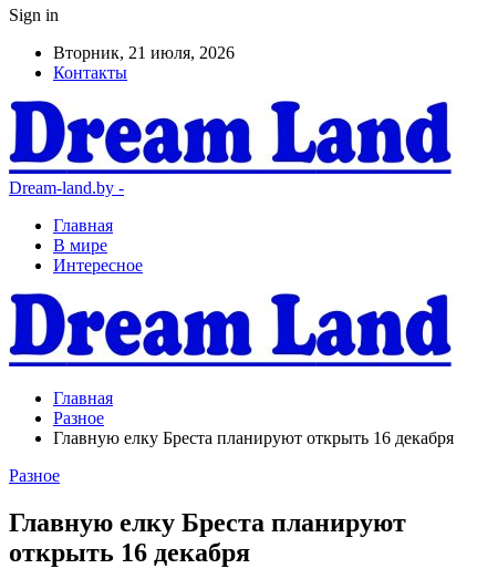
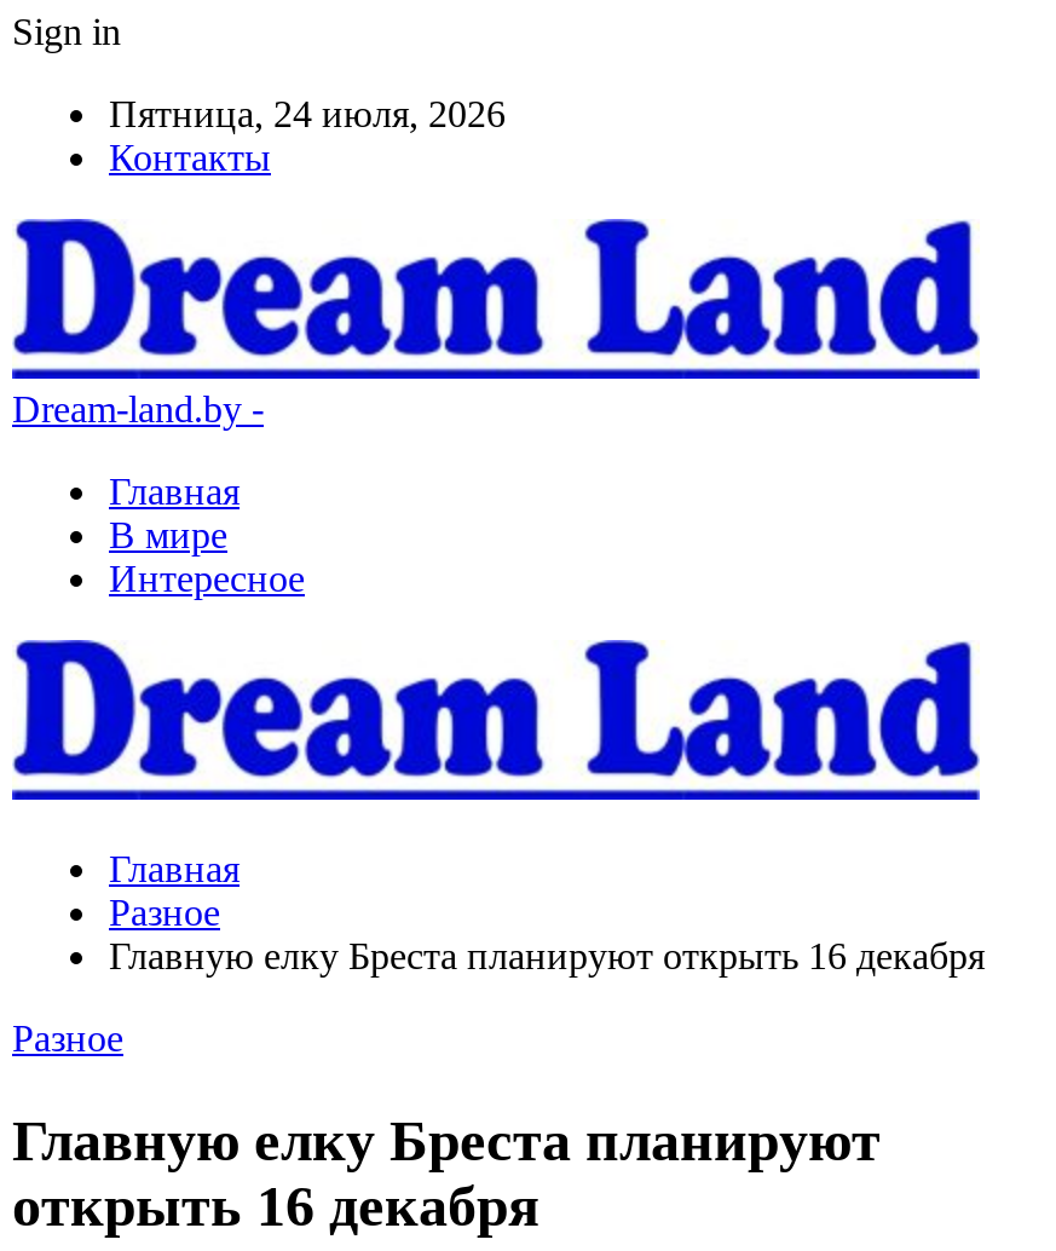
- Вторник, 21 июля, 2026
+ Пятница, 24 июля, 2026
